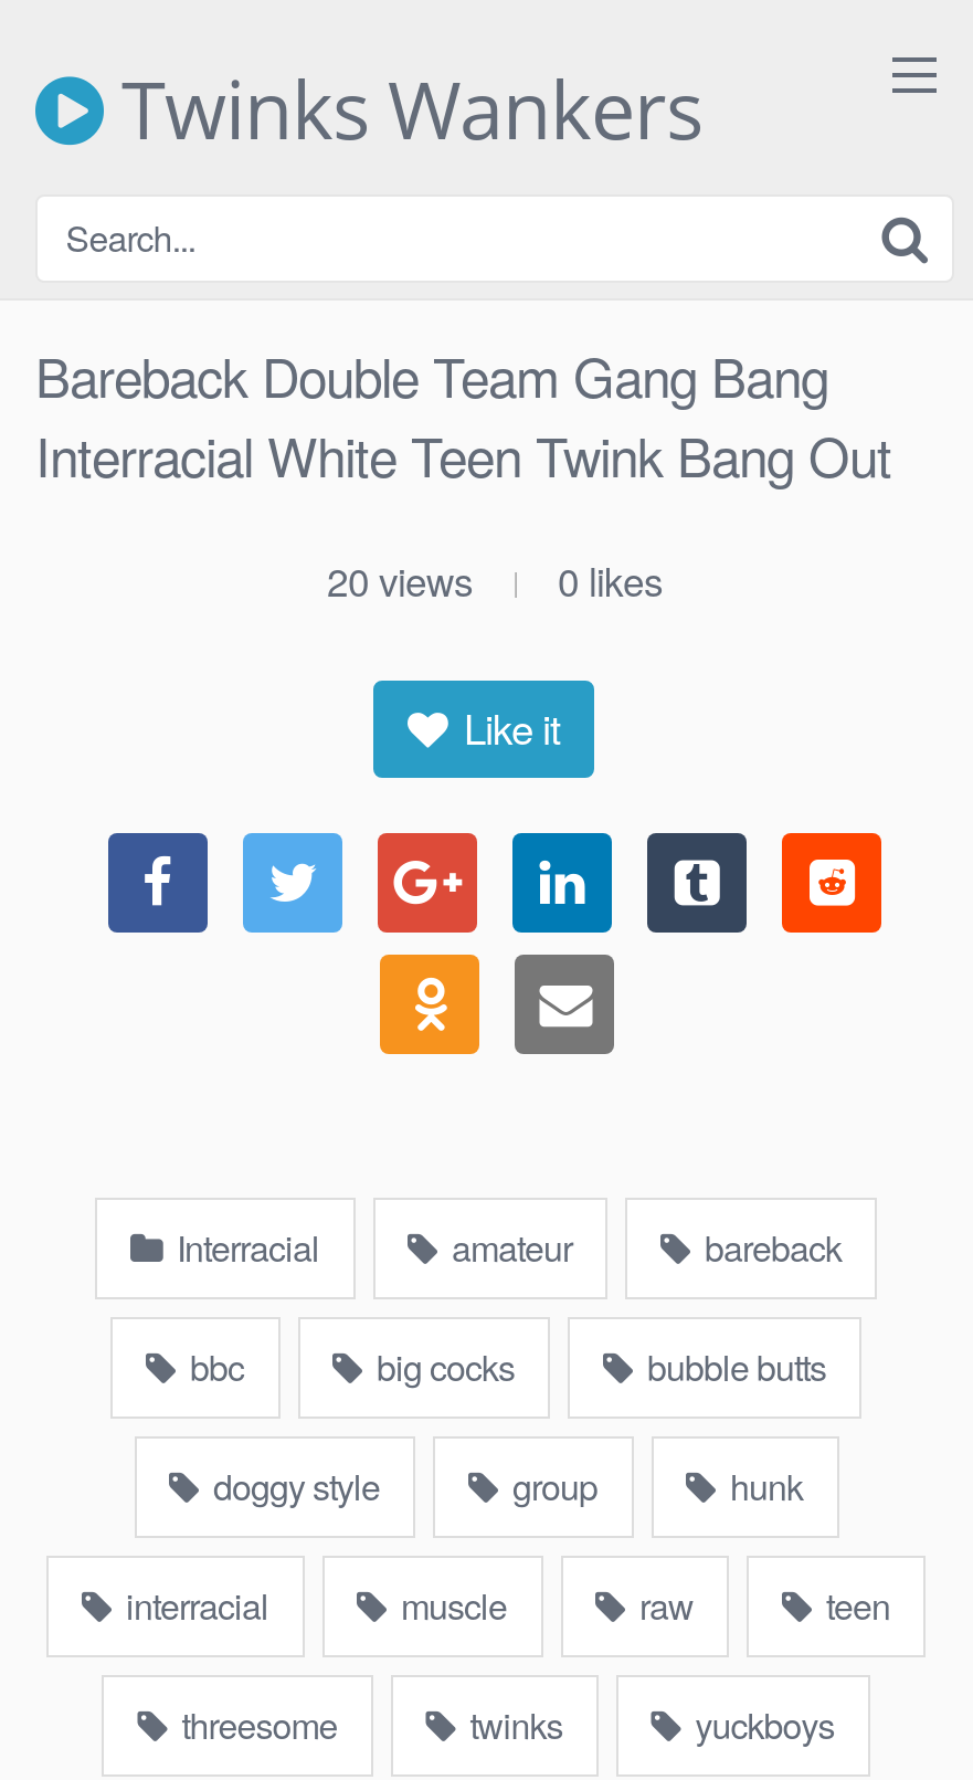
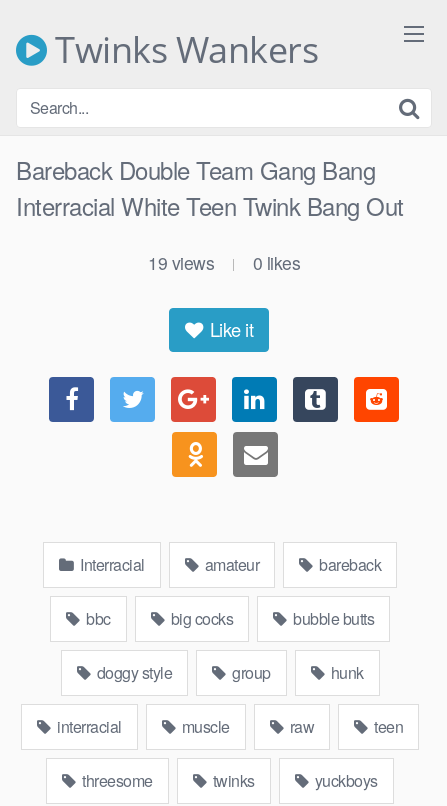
- 20 views
+ 19 views
